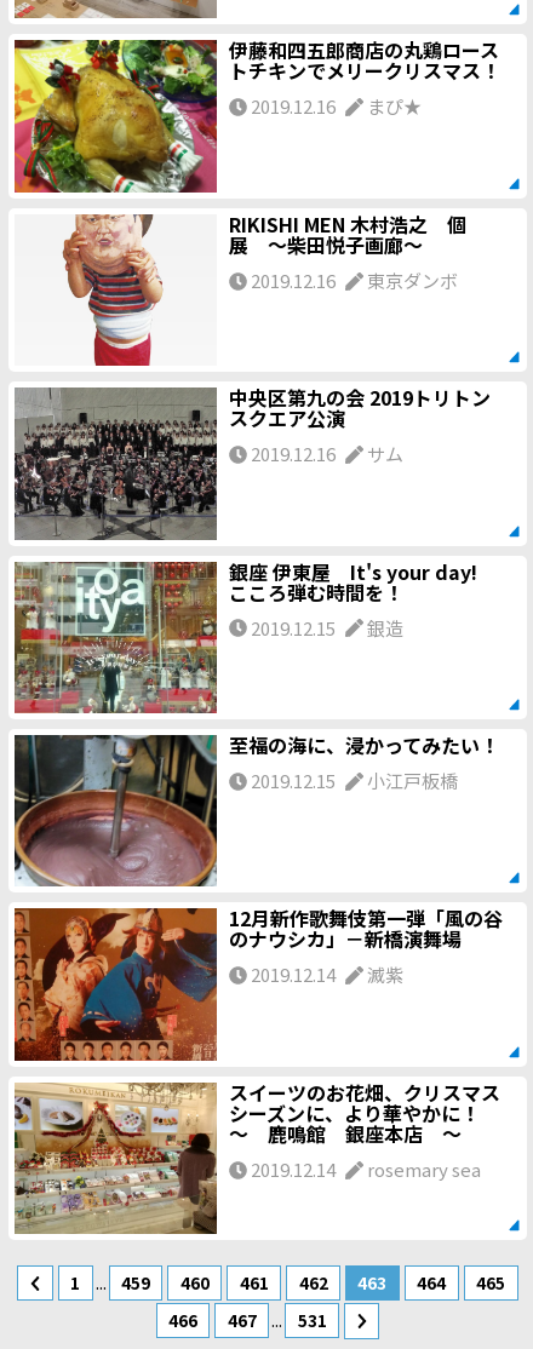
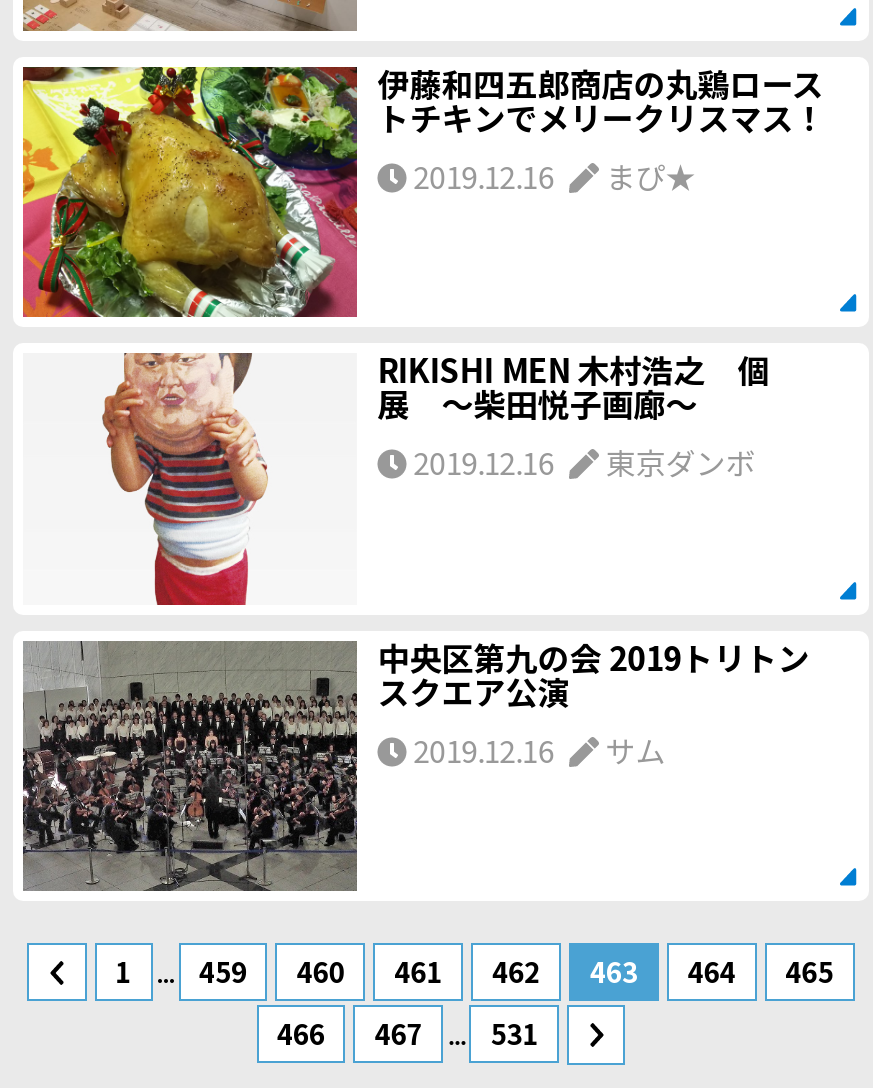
- [image]
- 銀座 伊東屋 It's your day!
- こころ弾む時間を！
- 2019.12.15
- 銀造

- [image]
- 至福の海に、浸かってみたい！
- 2019.12.15
- 小江戸板橋

- [image]
- 12月新作歌舞伎第一弾「風の谷
- のナウシカ」－新橋演舞場
- 2019.12.14
- 滅紫

- [image]
- スイーツのお花畑、クリスマス
- シーズンに、より華やかに！
- ～ 鹿鳴館 銀座本店 ～
- 2019.12.14
- rosemary sea
